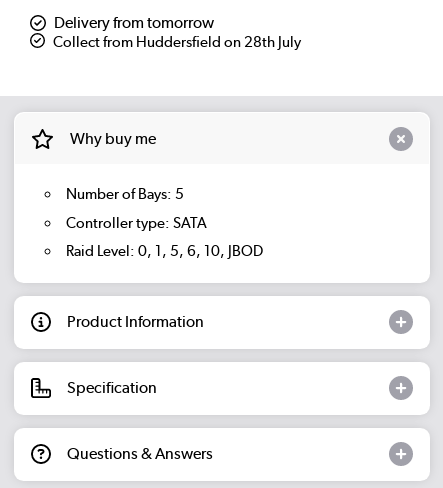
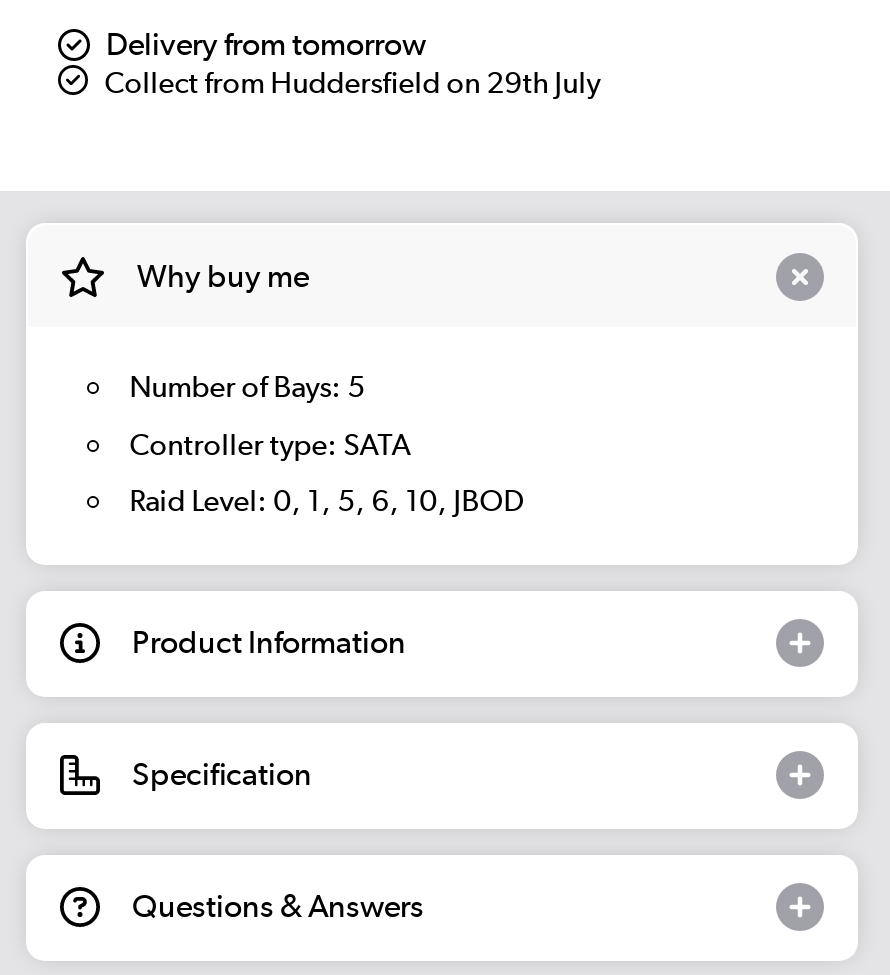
- Collect from Huddersfield on 28th July
+ Collect from Huddersfield on 29th July
